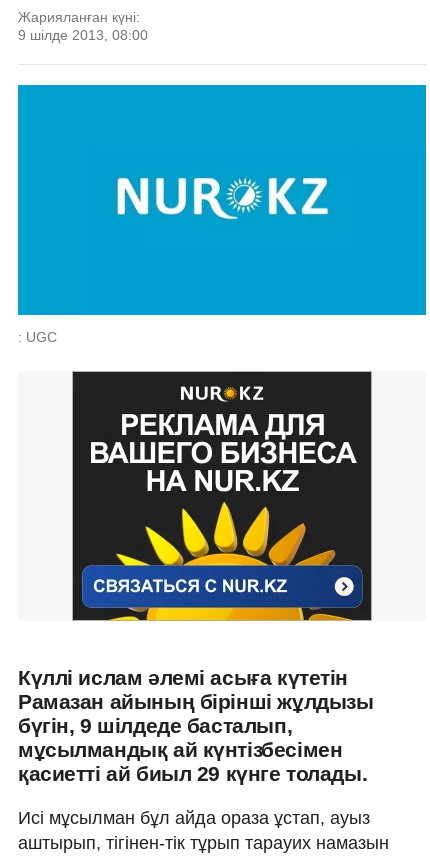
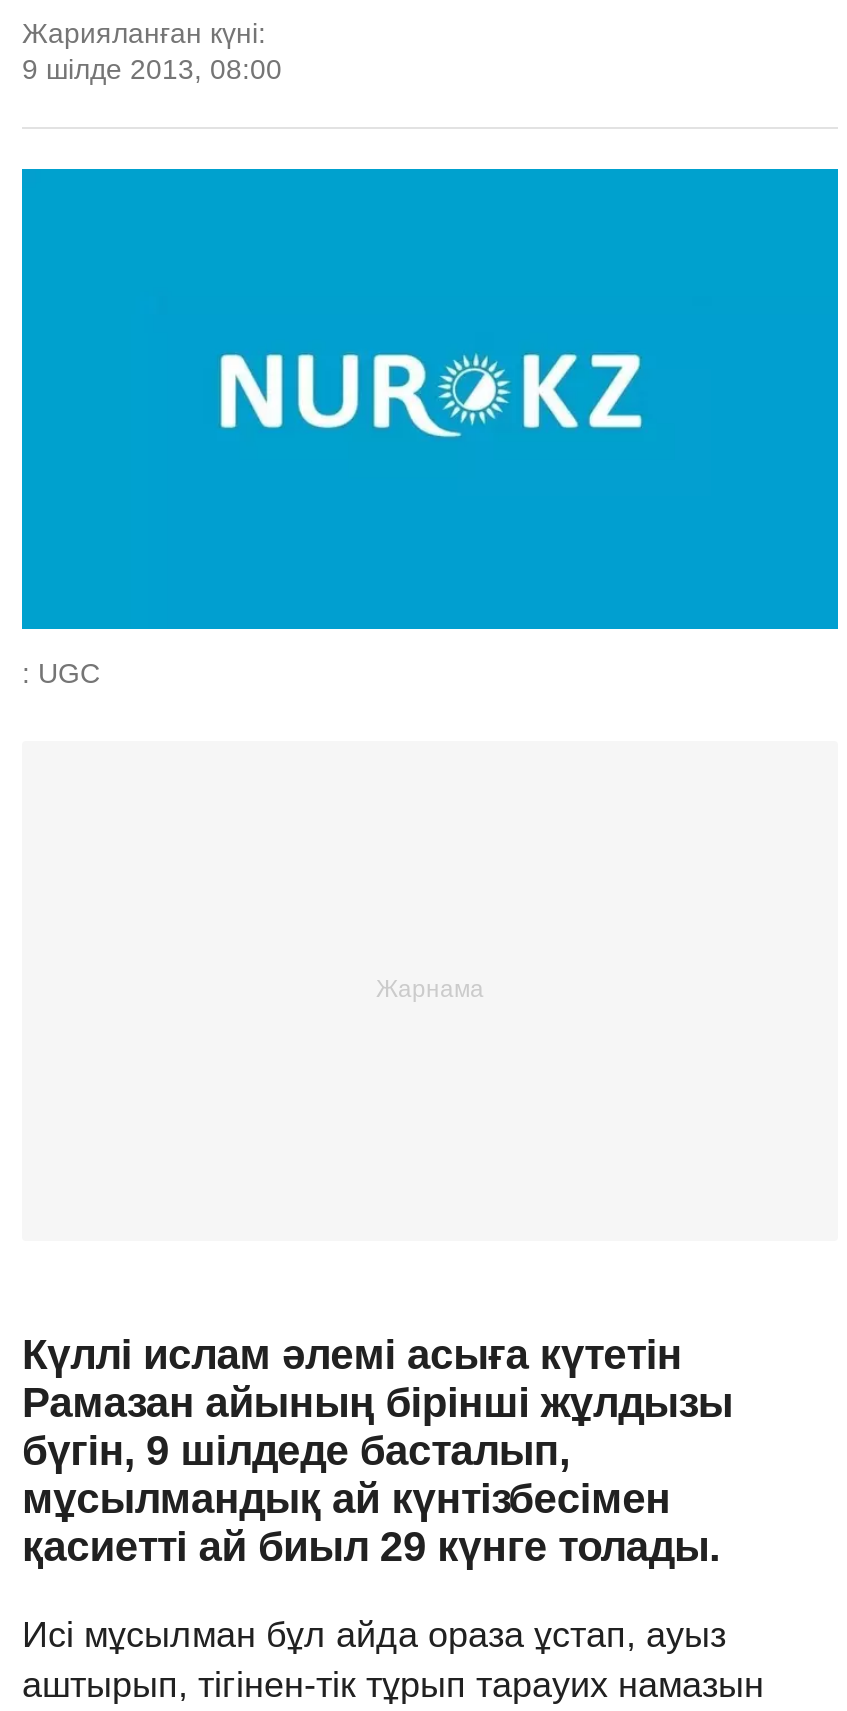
- [image]
